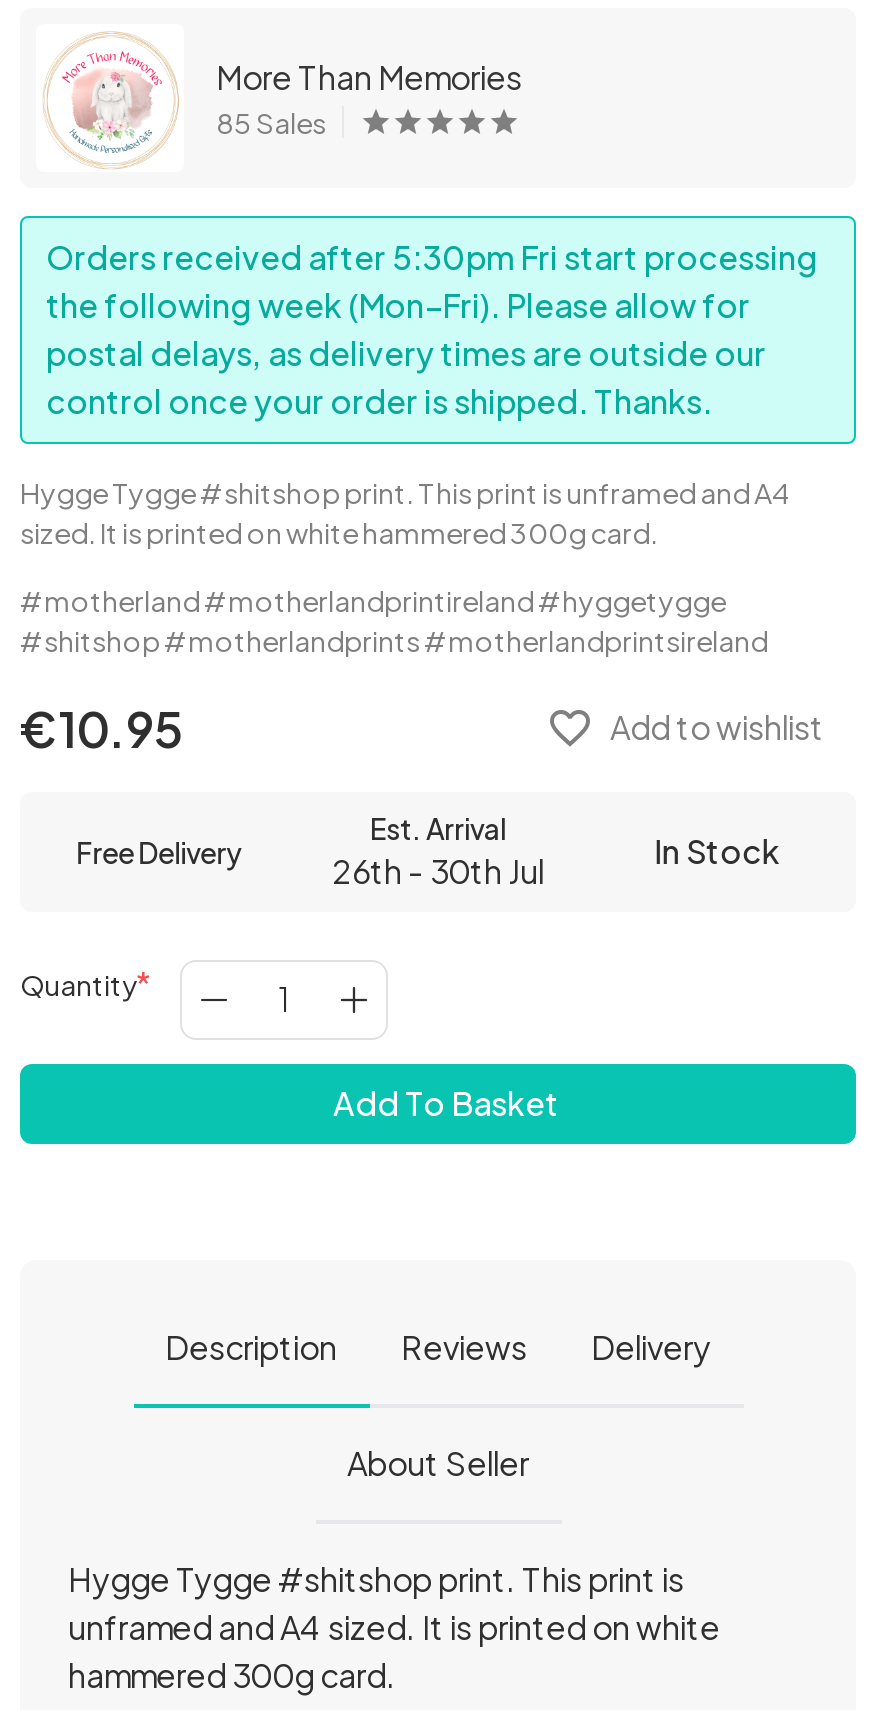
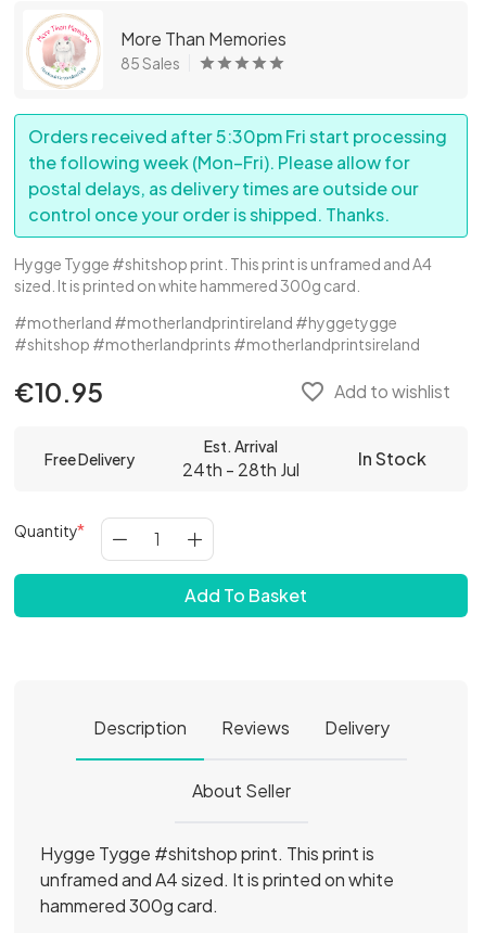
- 26th - 30th Jul
+ 24th - 28th Jul
